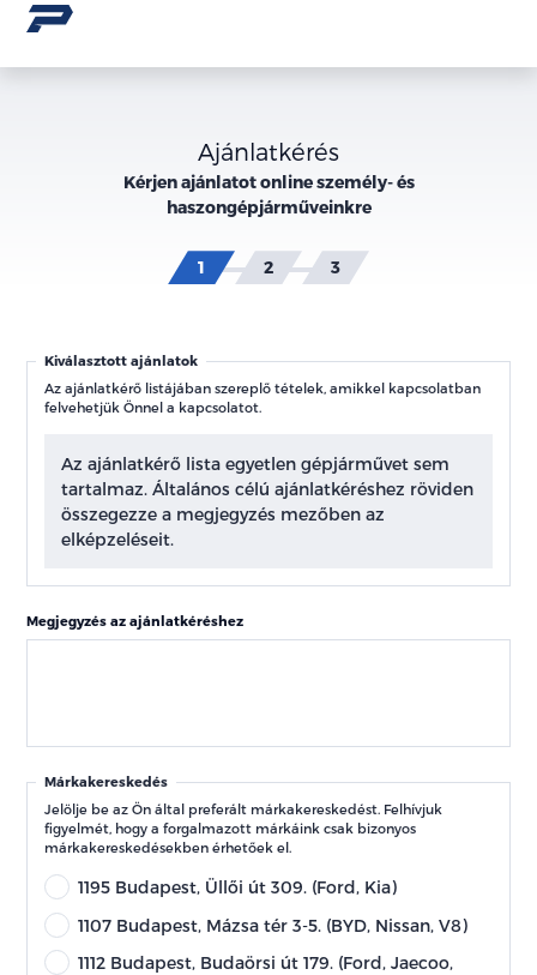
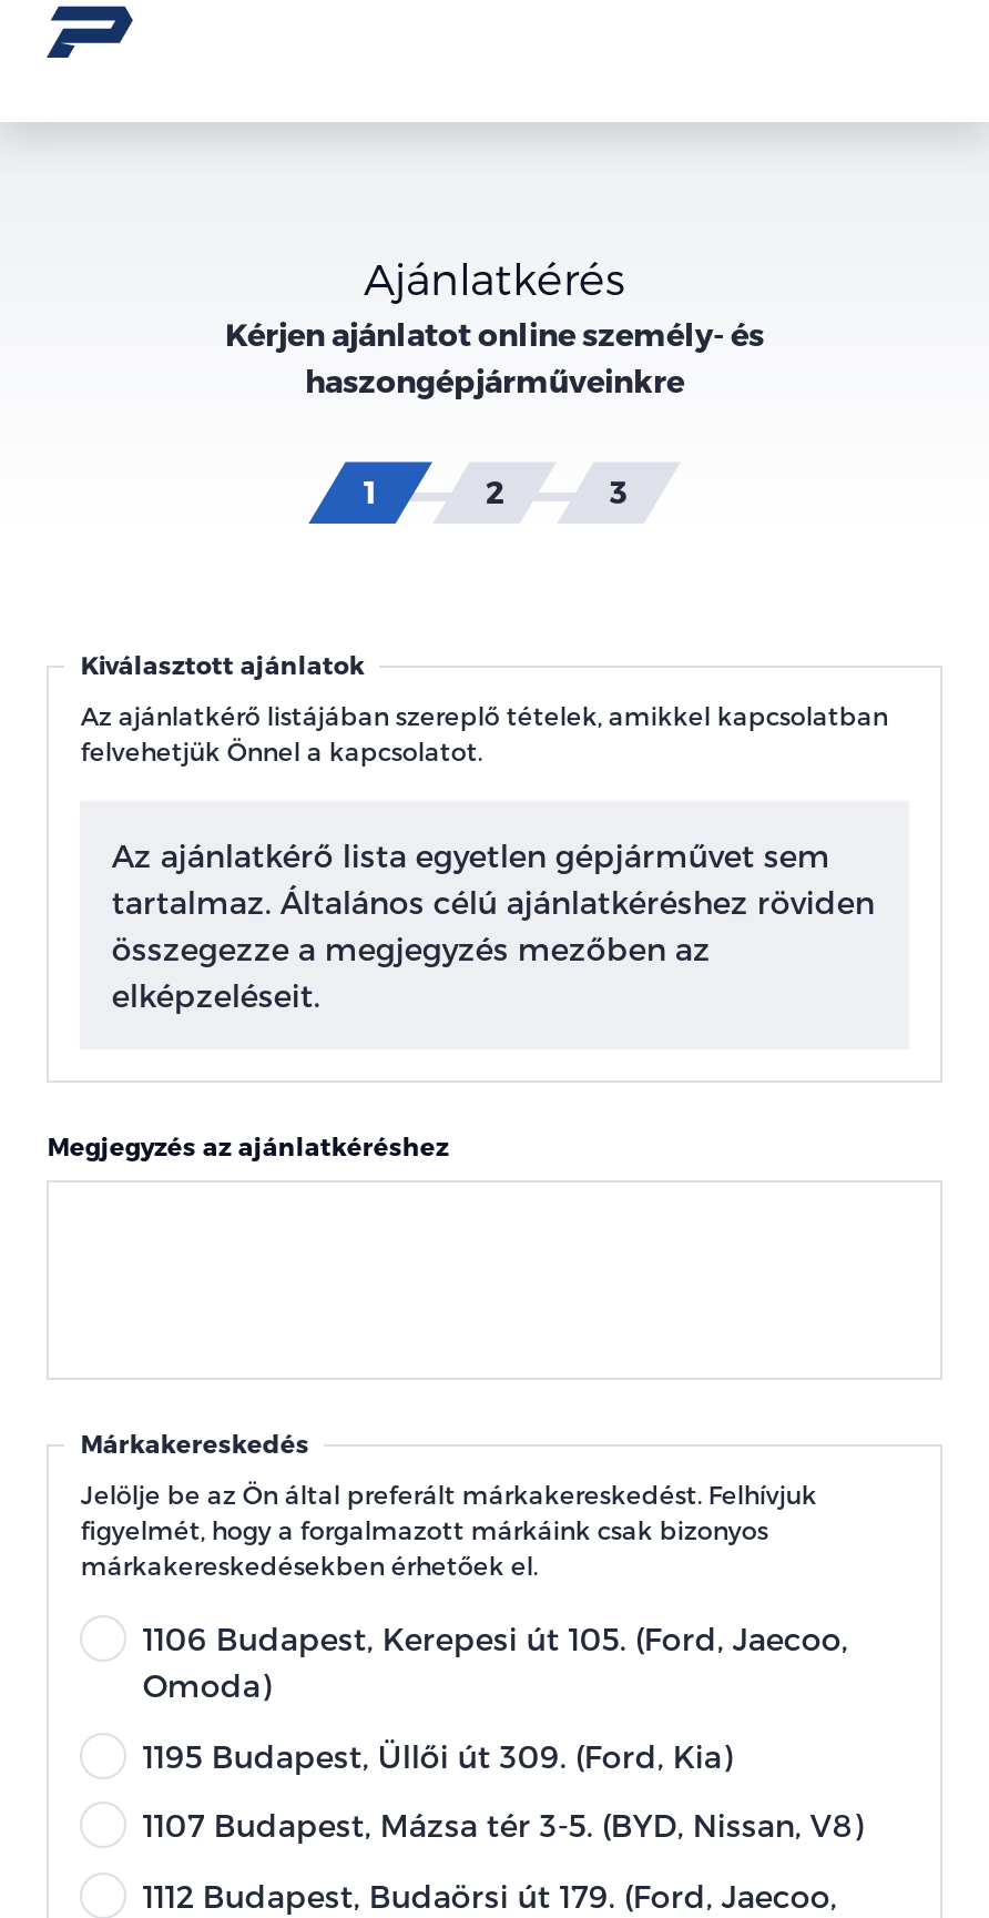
+ 1106 Budapest, Kerepesi út 105. (Ford, Jaecoo,
+ Omoda)
